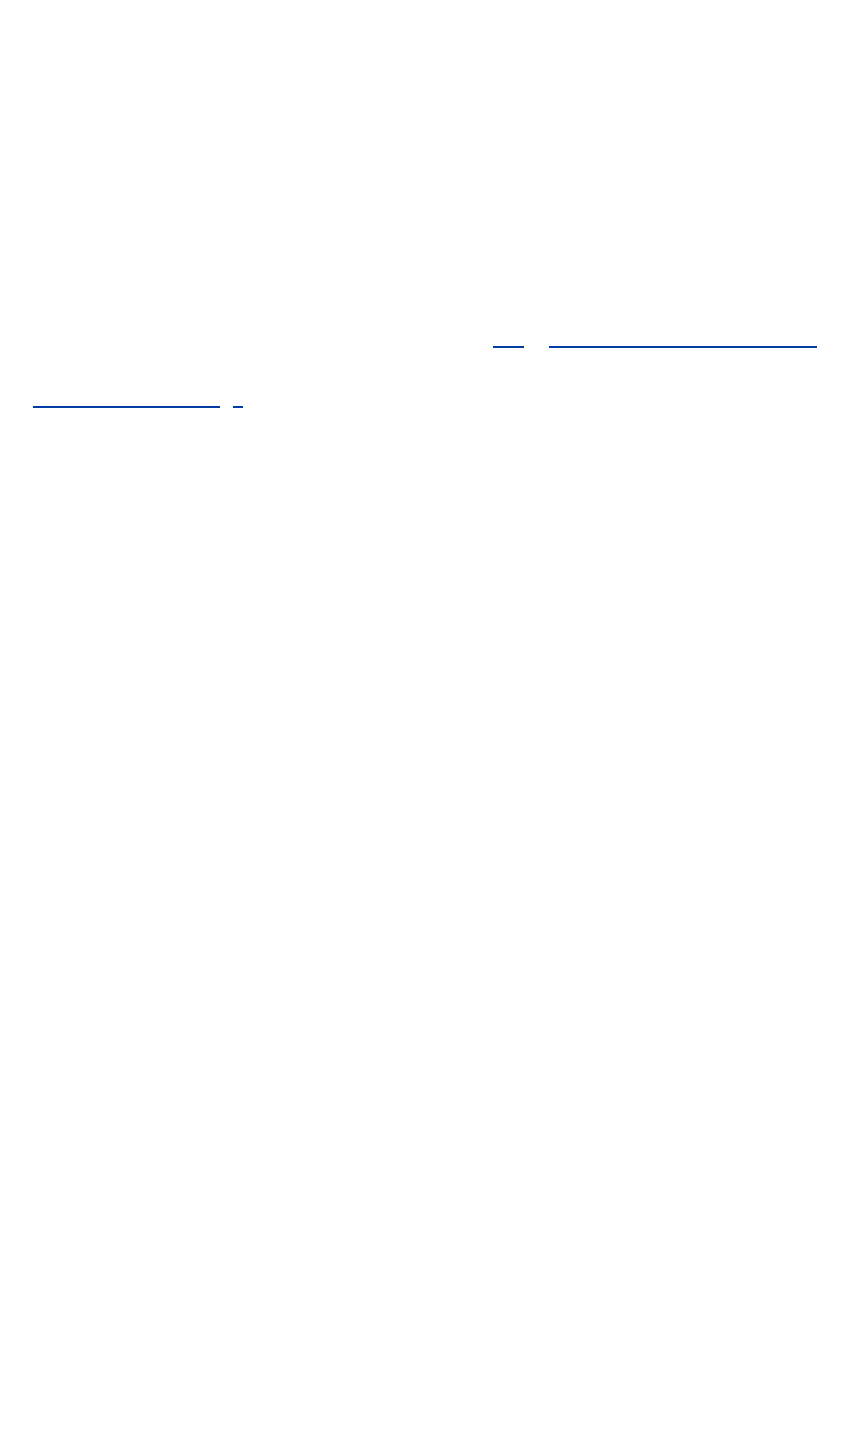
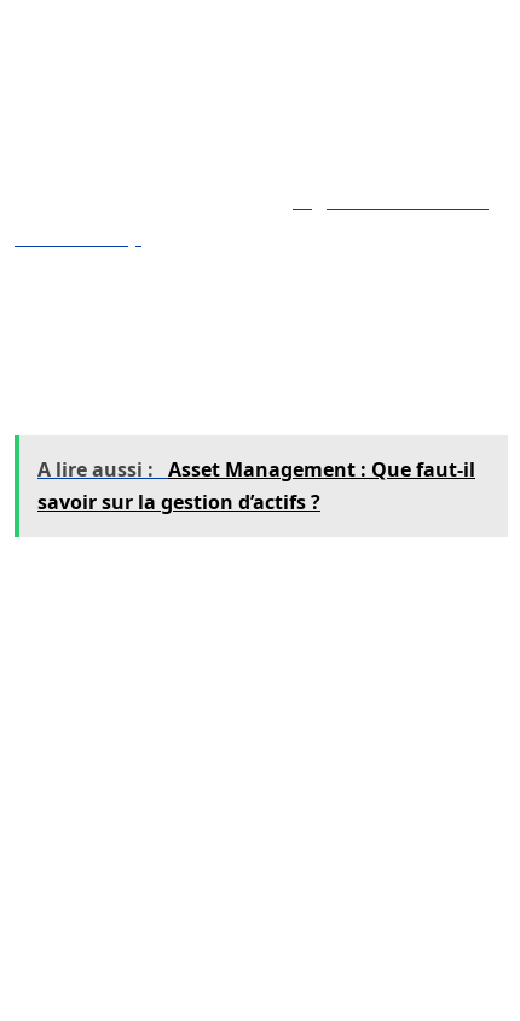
+ [image]
+ A lire aussi : Asset Management : Que faut-il
+ savoir sur la gestion d’actifs ?
